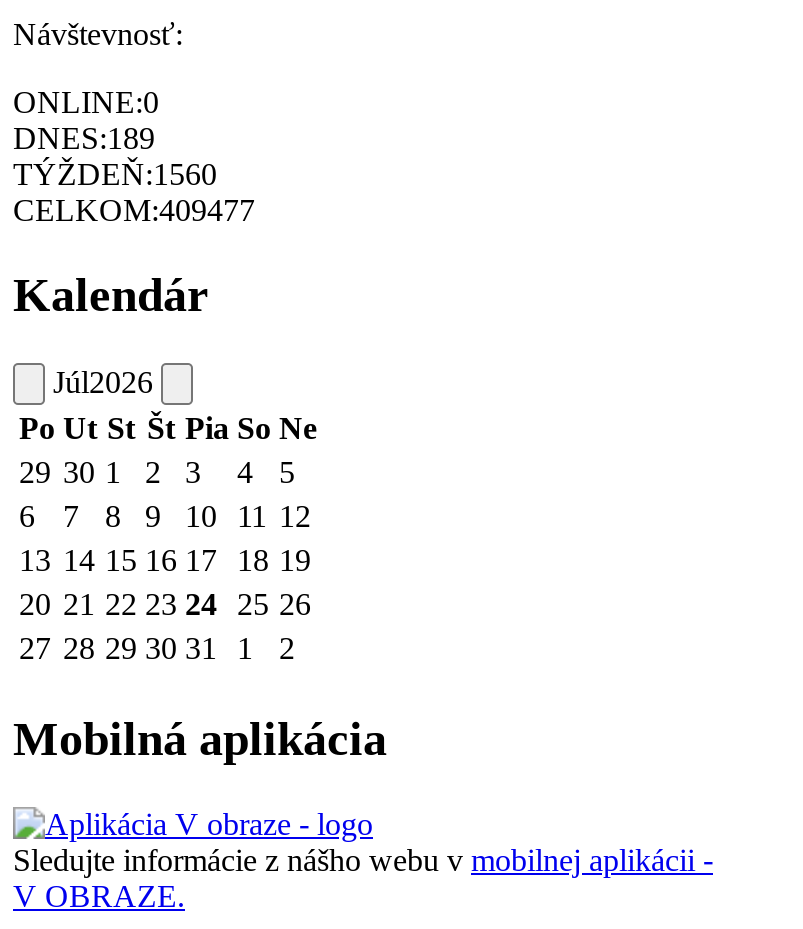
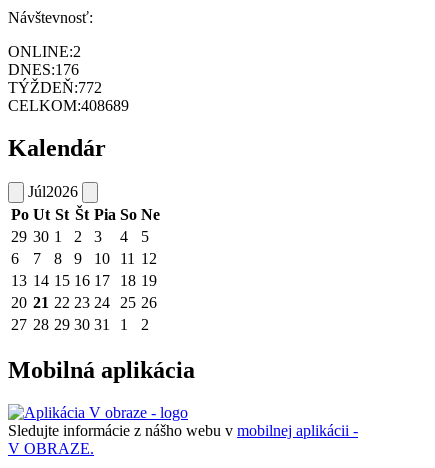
- ONLINE:0
+ ONLINE:2

- DNES:189
+ DNES:176

- TÝŽDEŇ:1560
+ TÝŽDEŇ:772

- CELKOM:409477
+ CELKOM:408689
